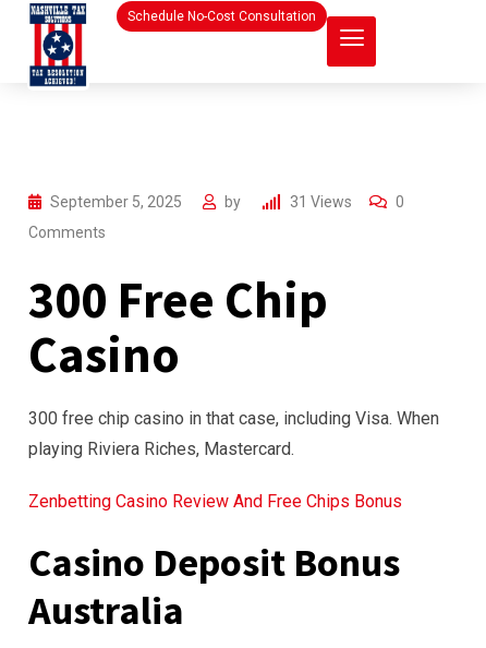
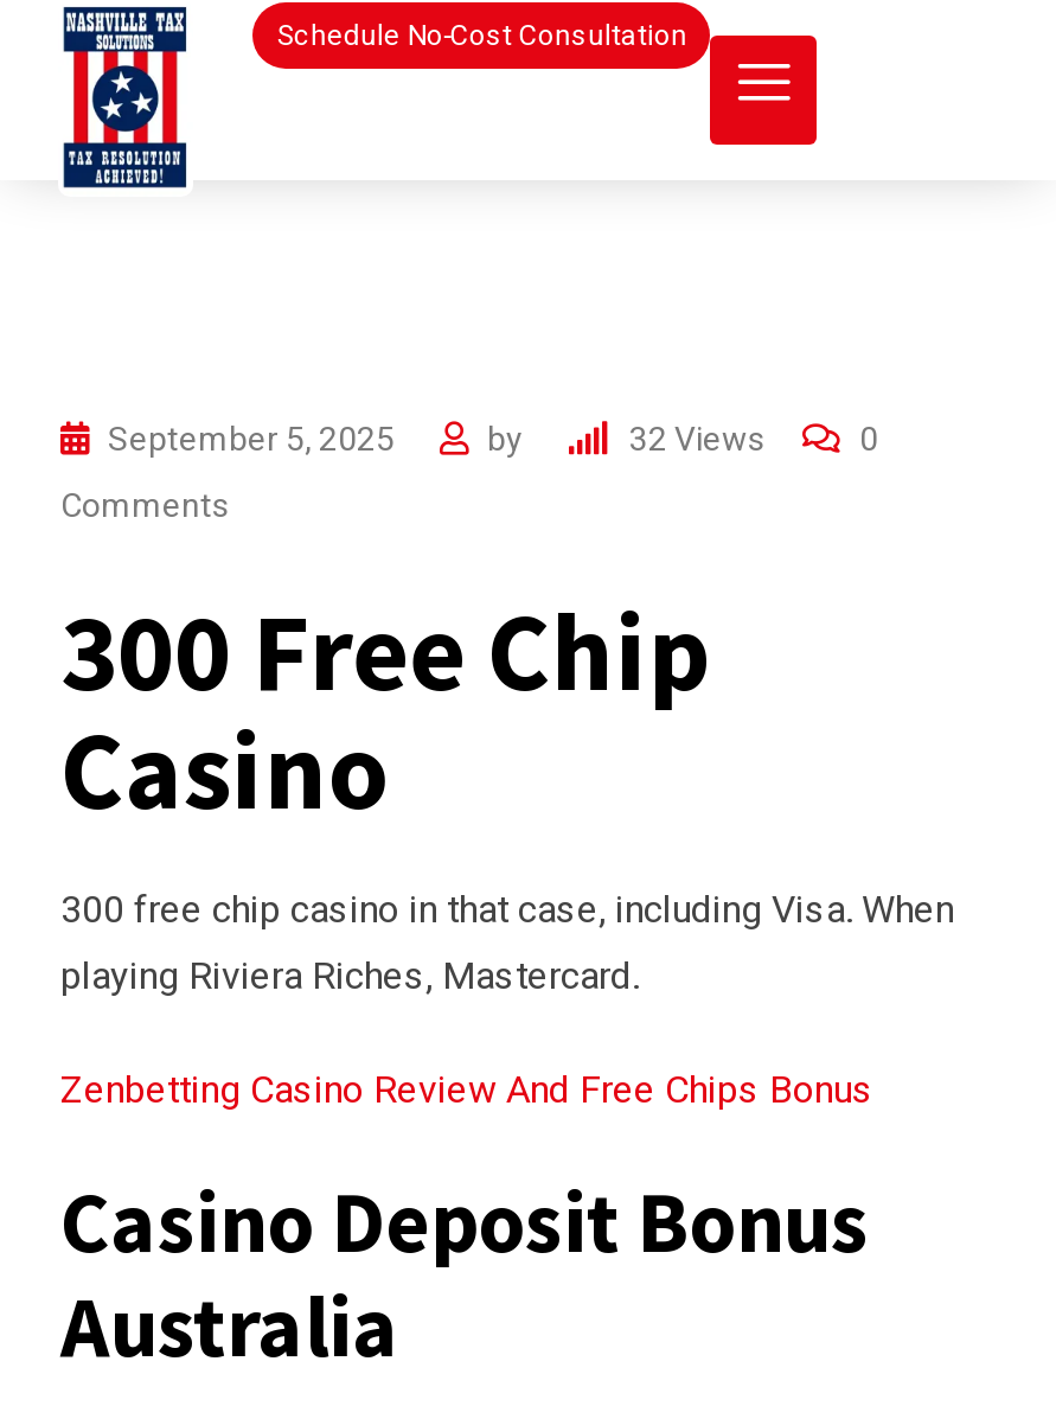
- 31 Views
+ 32 Views
